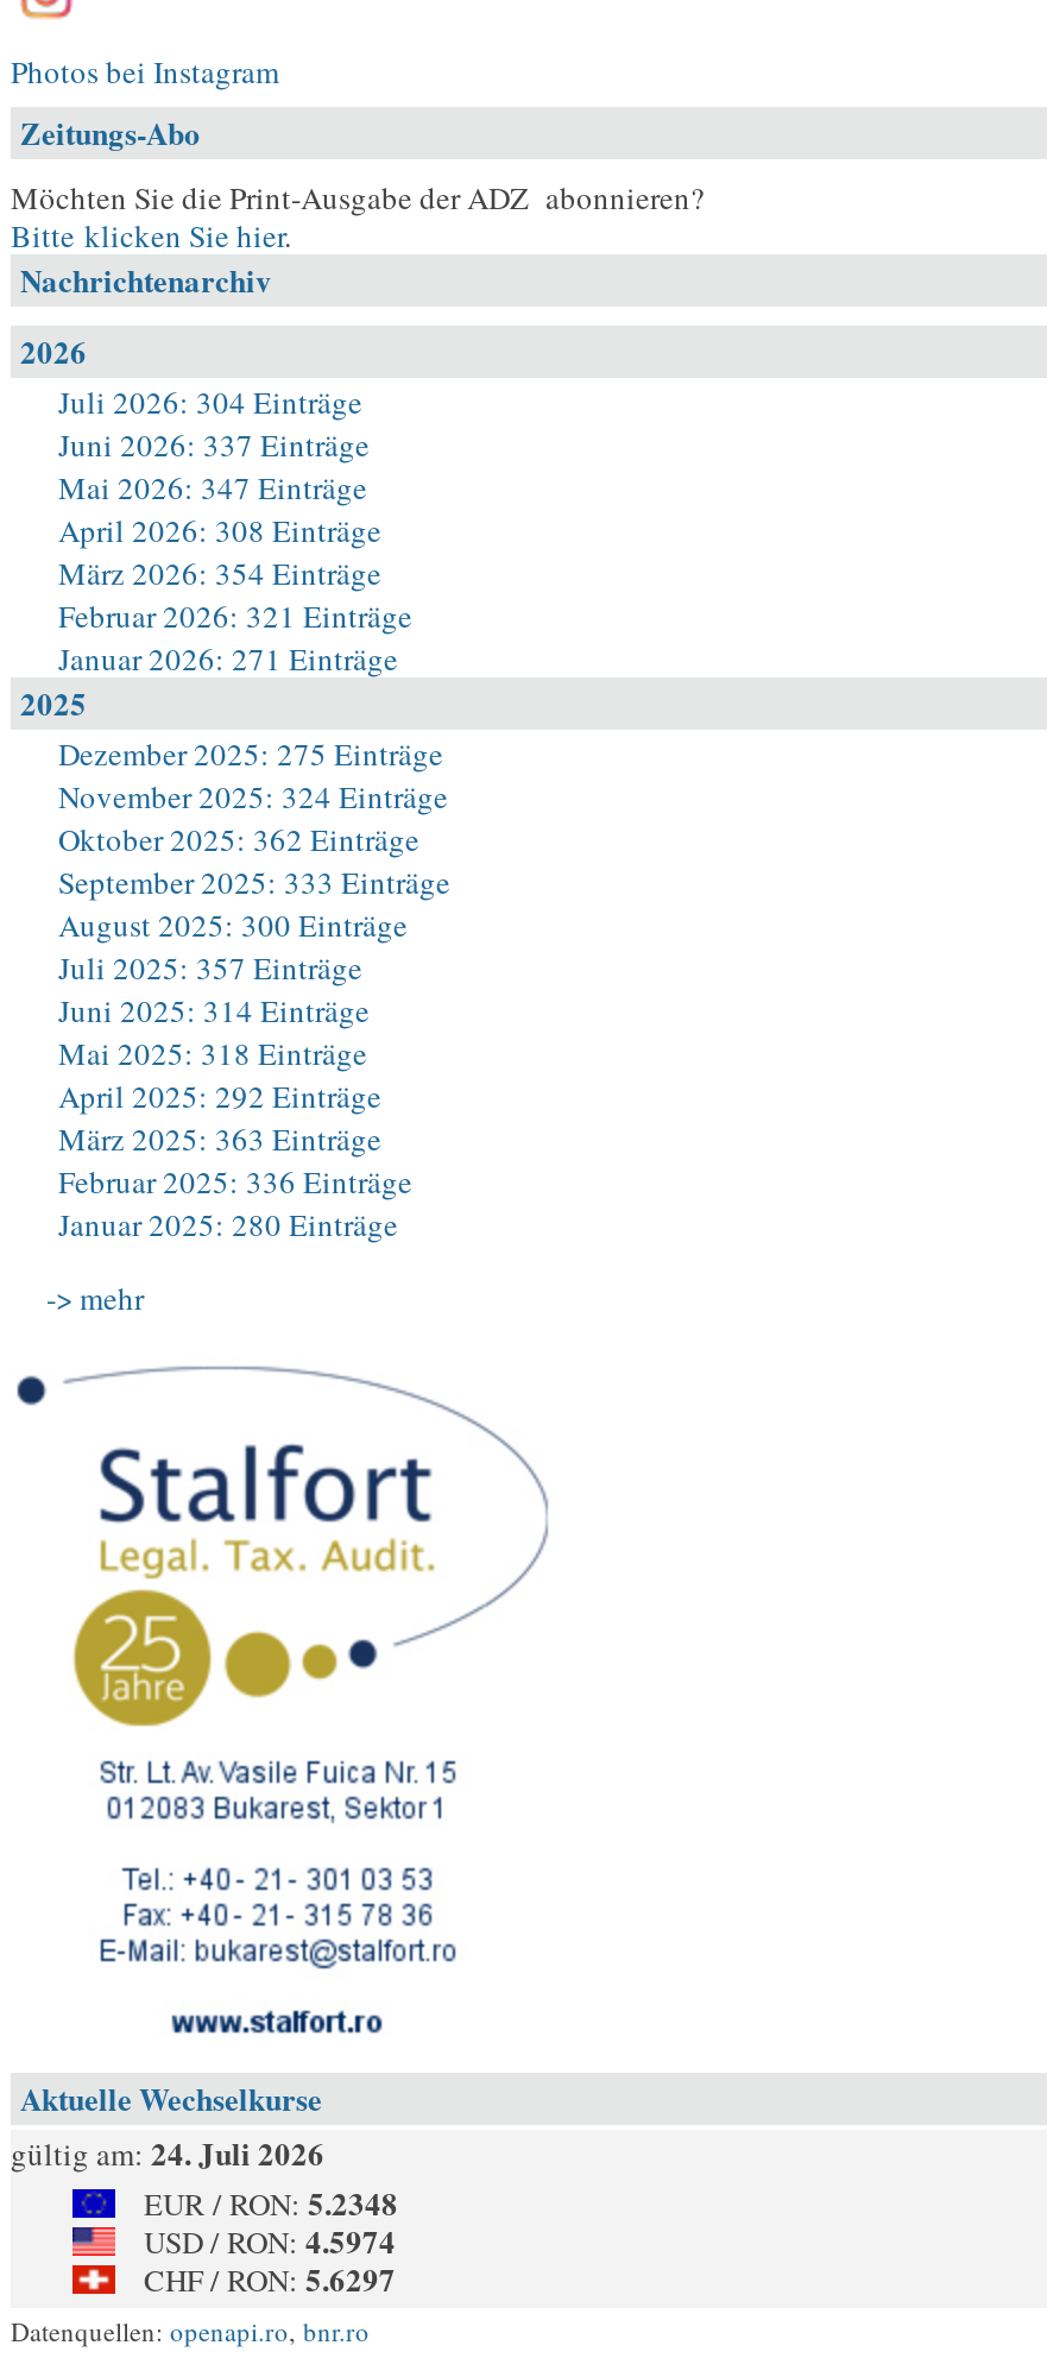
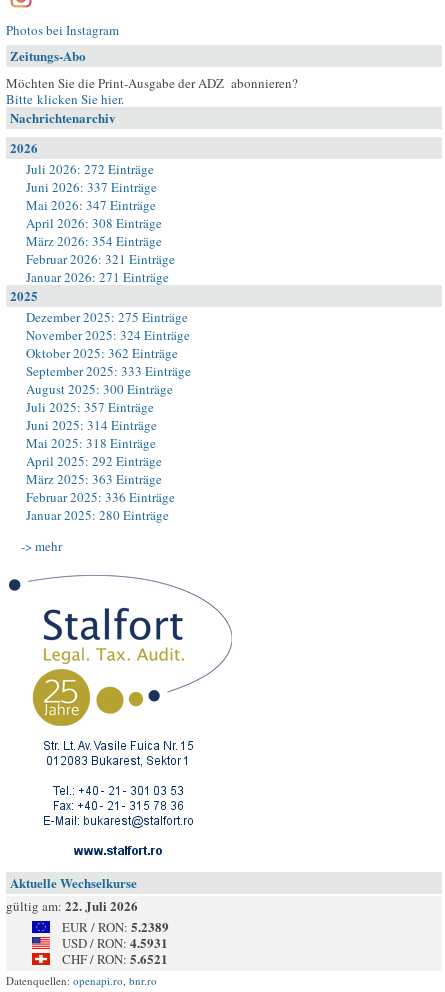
- Juli 2026: 304 Einträge
+ Juli 2026: 272 Einträge

- gültig am: 24. Juli 2026
+ gültig am: 22. Juli 2026

- EUR / RON: 5.2348
+ EUR / RON: 5.2389

- USD / RON: 4.5974
+ USD / RON: 4.5931

- CHF / RON: 5.6297
+ CHF / RON: 5.6521
